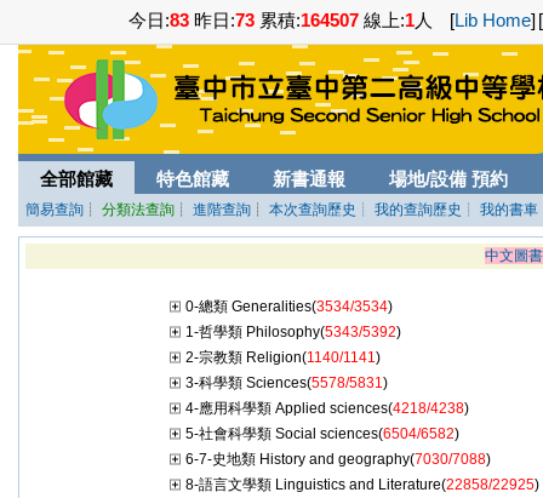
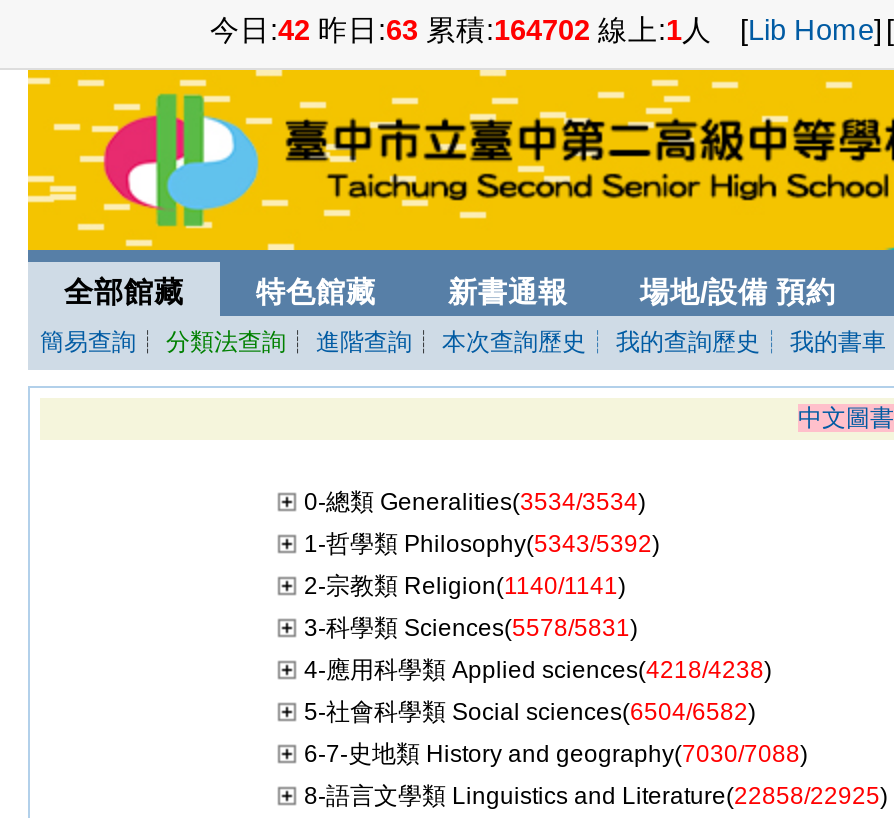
- 今日: 83昨日: 73累積:164507線上: 1人
+ 今日: 42昨日: 63累積:164702線上: 1人
